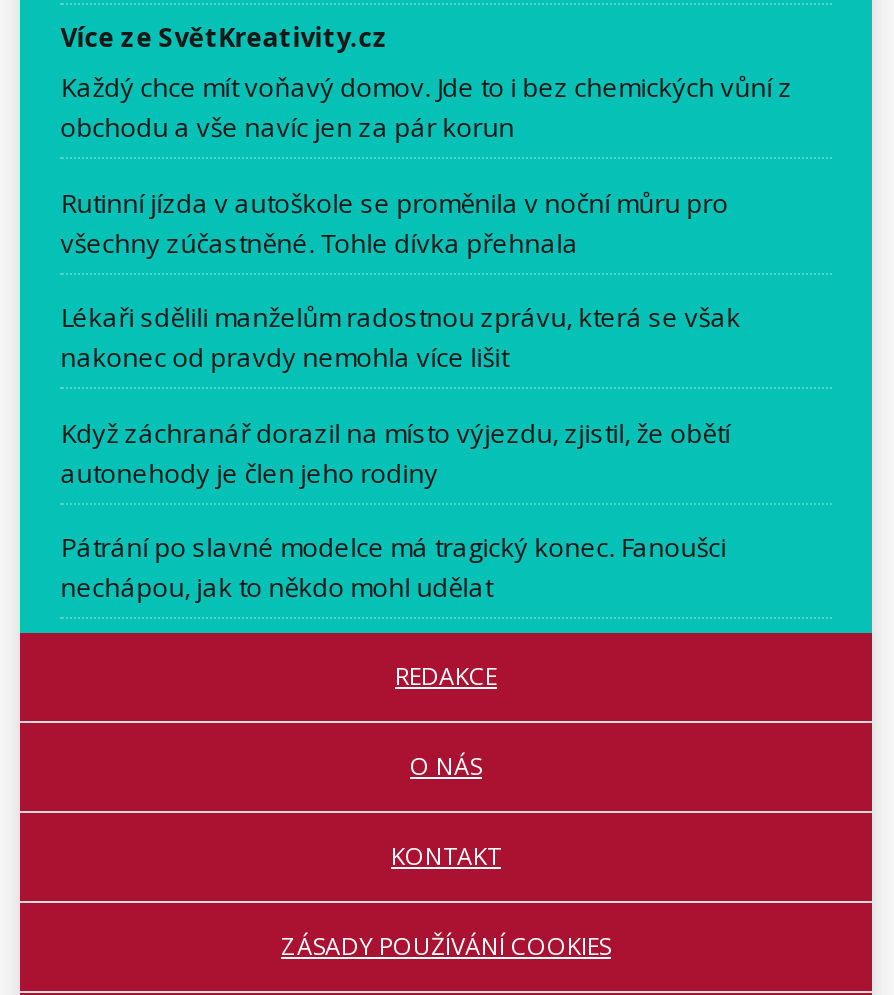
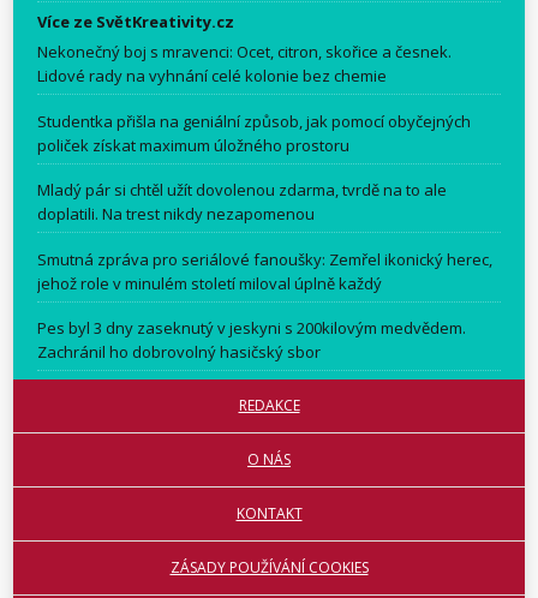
- Každý chce mít voňavý domov. Jde to i bez chemických vůní z
- obchodu a vše navíc jen za pár korun
+ Nekonečný boj s mravenci: Ocet, citron, skořice a česnek.
+ Lidové rady na vyhnání celé kolonie bez chemie

- Rutinní jízda v autoškole se proměnila v noční můru pro
- všechny zúčastněné. Tohle dívka přehnala
+ Studentka přišla na geniální způsob, jak pomocí obyčejných
+ poliček získat maximum úložného prostoru

- Lékaři sdělili manželům radostnou zprávu, která se však
- nakonec od pravdy nemohla více lišit
+ Mladý pár si chtěl užít dovolenou zdarma, tvrdě na to ale
+ doplatili. Na trest nikdy nezapomenou

- Když záchranář dorazil na místo výjezdu, zjistil, že obětí
- autonehody je člen jeho rodiny
+ Smutná zpráva pro seriálové fanoušky: Zemřel ikonický herec,
+ jehož role v minulém století miloval úplně každý

- Pátrání po slavné modelce má tragický konec. Fanoušci
- nechápou, jak to někdo mohl udělat
+ Pes byl 3 dny zaseknutý v jeskyni s 200kilovým medvědem.
+ Zachránil ho dobrovolný hasičský sbor
